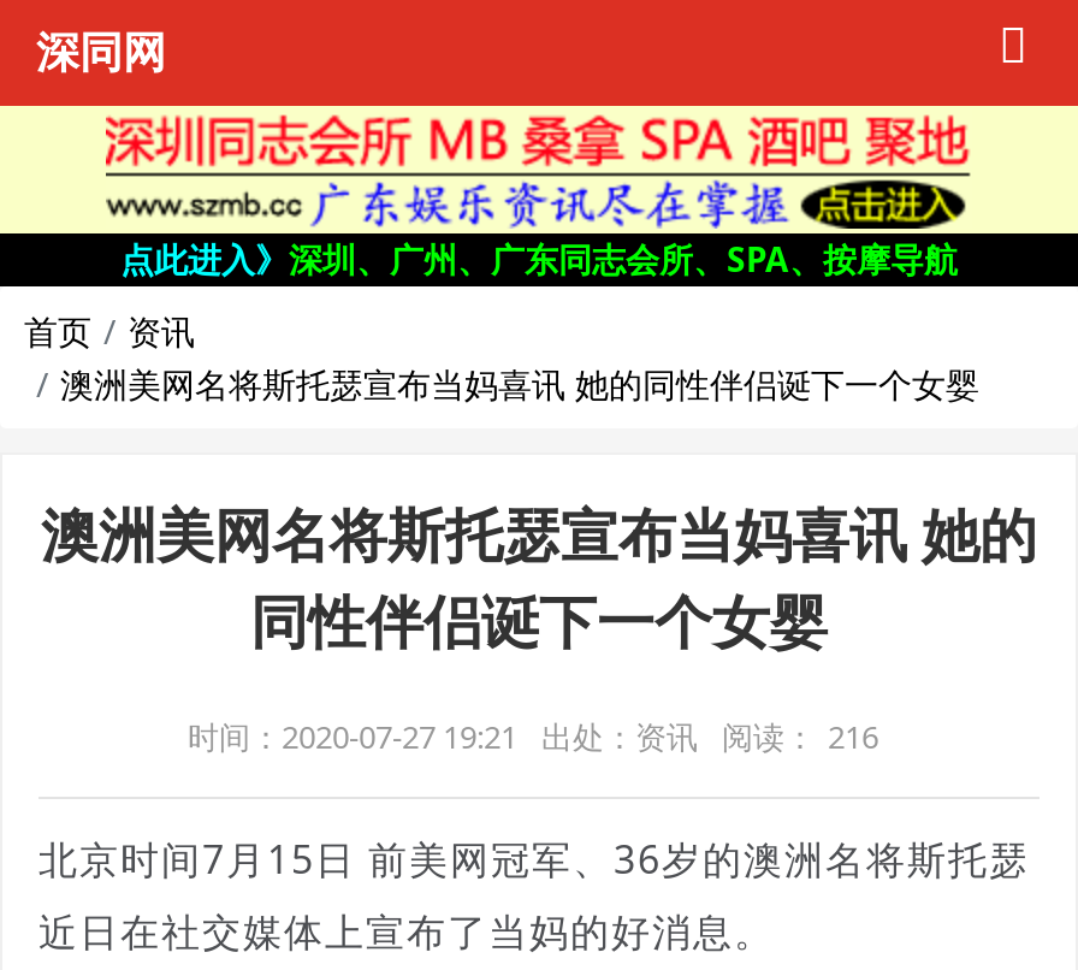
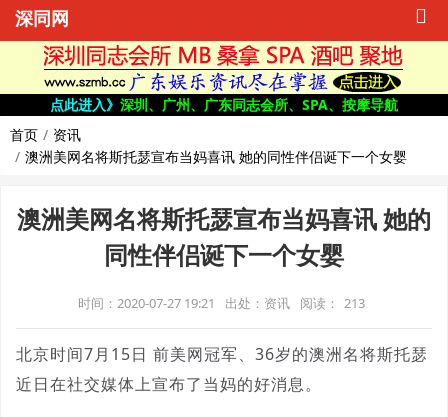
- 时间：2020-07-27 19:21 出处：资讯 阅读： 216
+ 时间：2020-07-27 19:21 出处：资讯 阅读： 213
